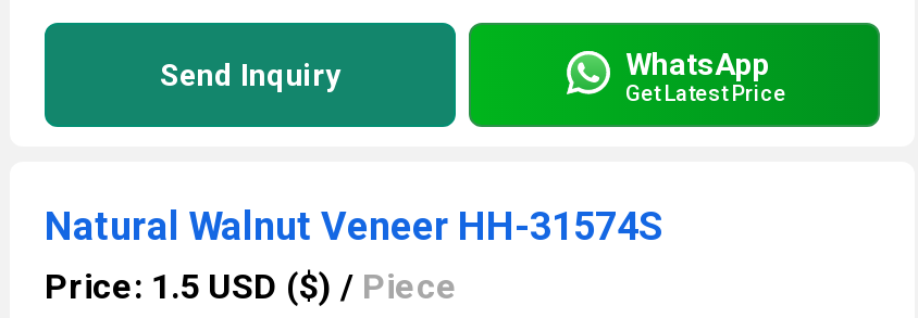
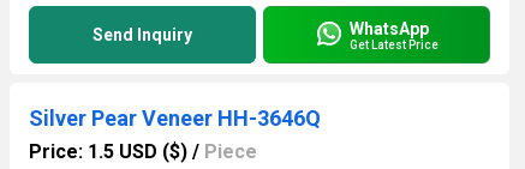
- Natural Walnut Veneer HH-31574S
+ Silver Pear Veneer HH-3646Q
